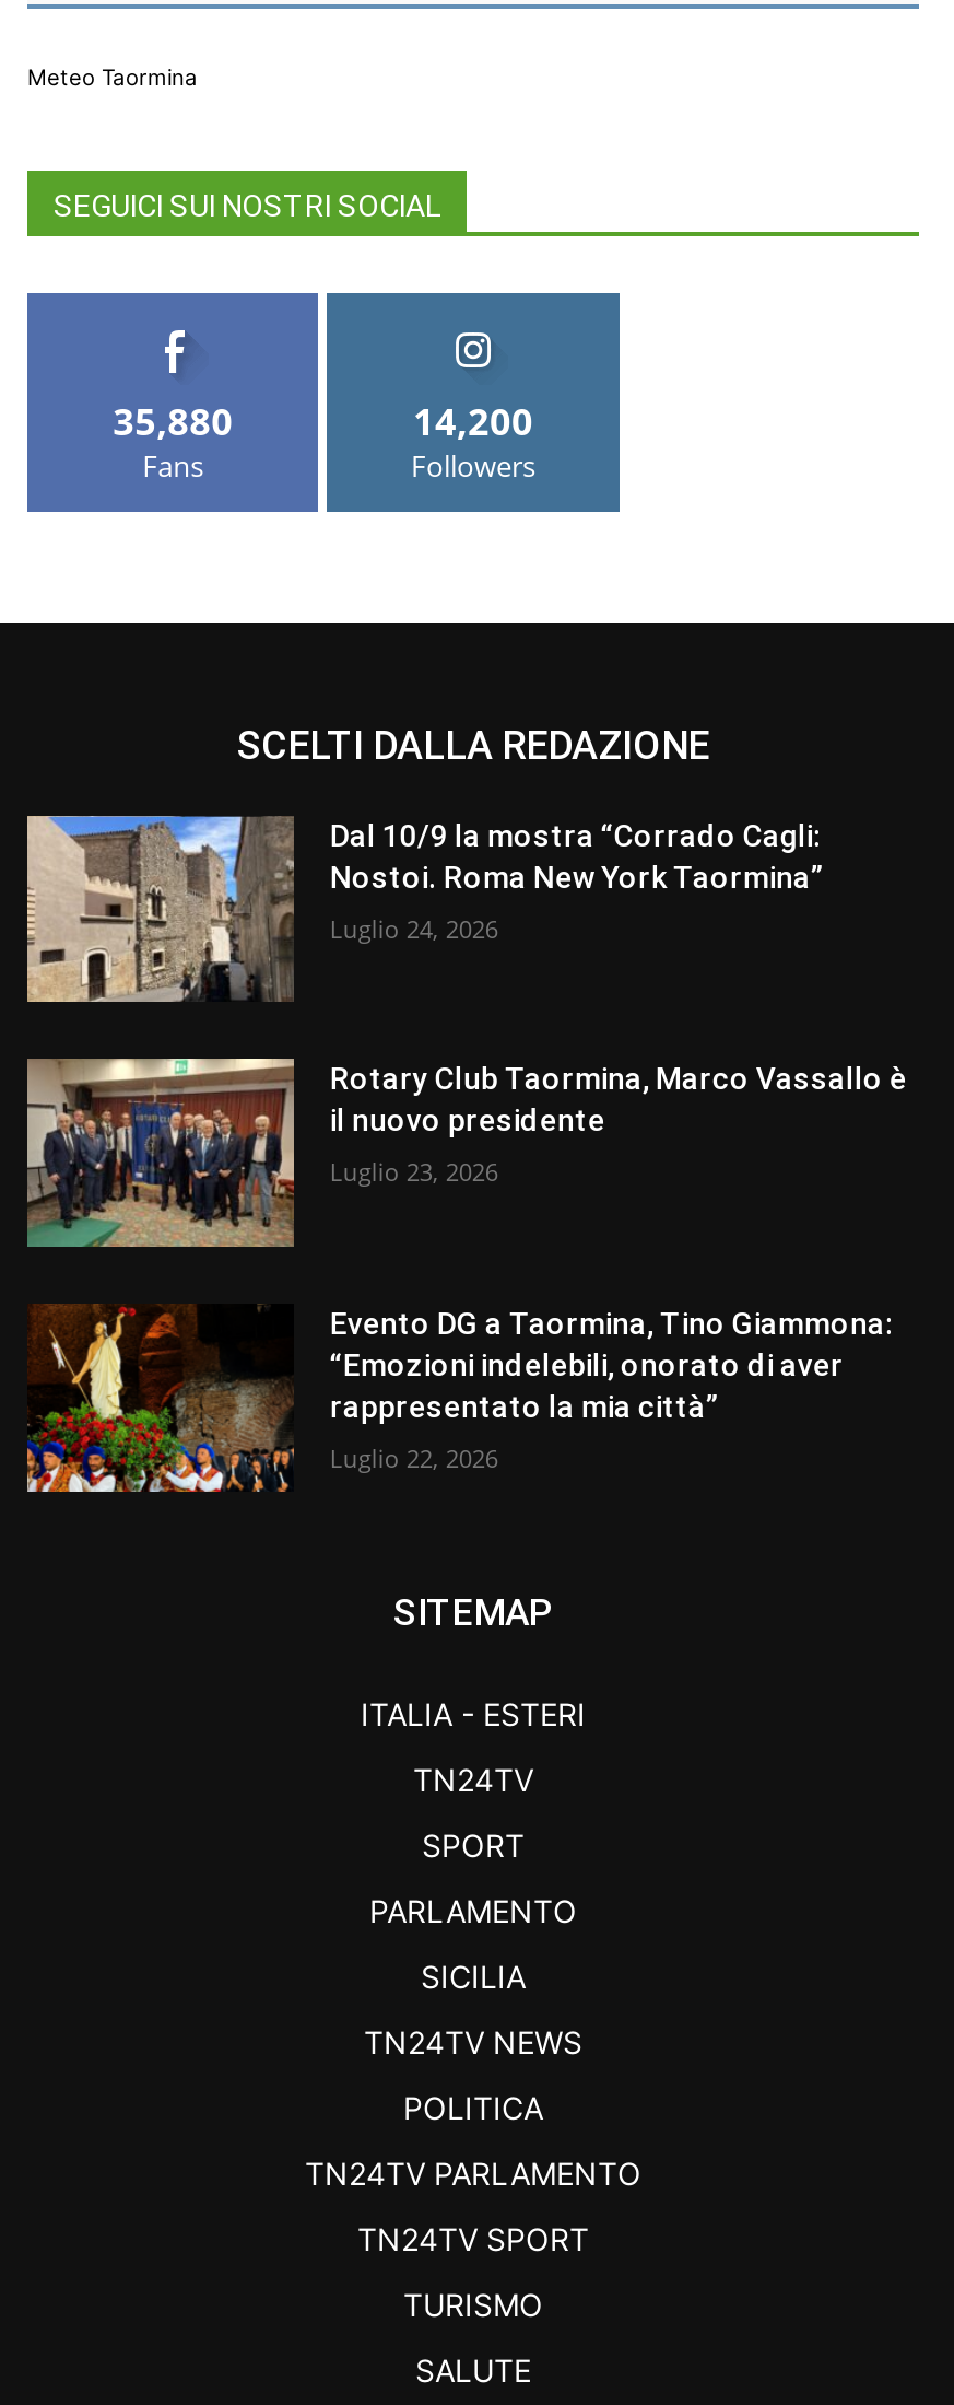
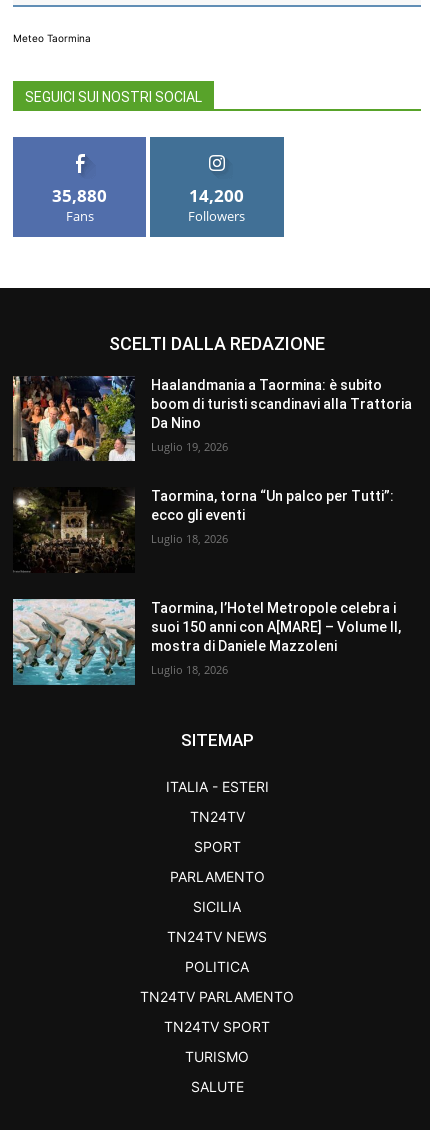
- [image]
- Dal 10/9 la mostra “Corrado Cagli:
- Nostoi. Roma New York Taormina”
+ [image]
+ Haalandmania a Taormina: è subito
+ boom di turisti scandinavi alla Trattoria
+ Da Nino

- Luglio 24, 2026
+ Luglio 19, 2026

- [image]
- Rotary Club Taormina, Marco Vassallo è
- il nuovo presidente
+ [image]
+ Taormina, torna “Un palco per Tutti”:
+ ecco gli eventi

- Luglio 23, 2026
+ Luglio 18, 2026

- [image]
- Evento DG a Taormina, Tino Giammona:
- “Emozioni indelebili, onorato di aver
- rappresentato la mia città”
+ [image]
+ Taormina, l’Hotel Metropole celebra i
+ suoi 150 anni con A[MARE] – Volume II,
+ mostra di Daniele Mazzoleni

- Luglio 22, 2026
+ Luglio 18, 2026
